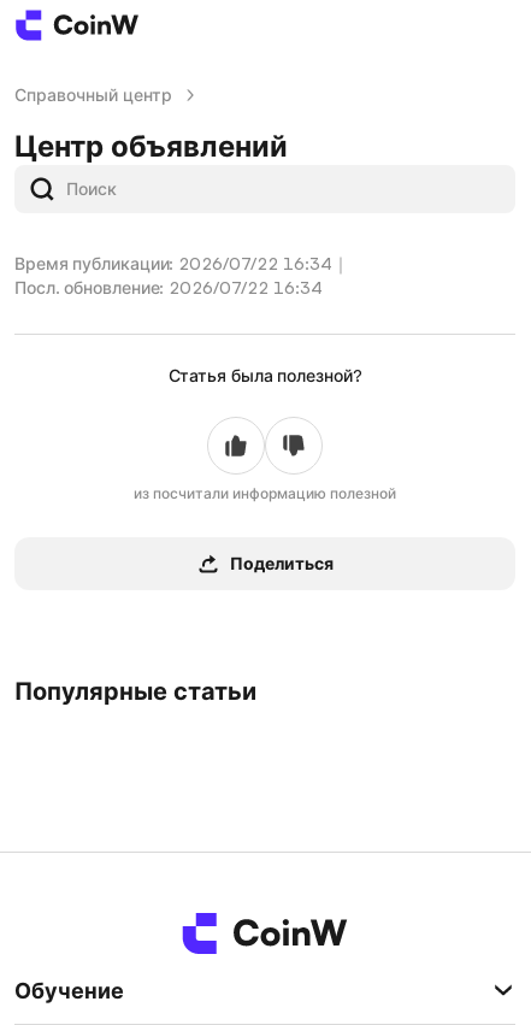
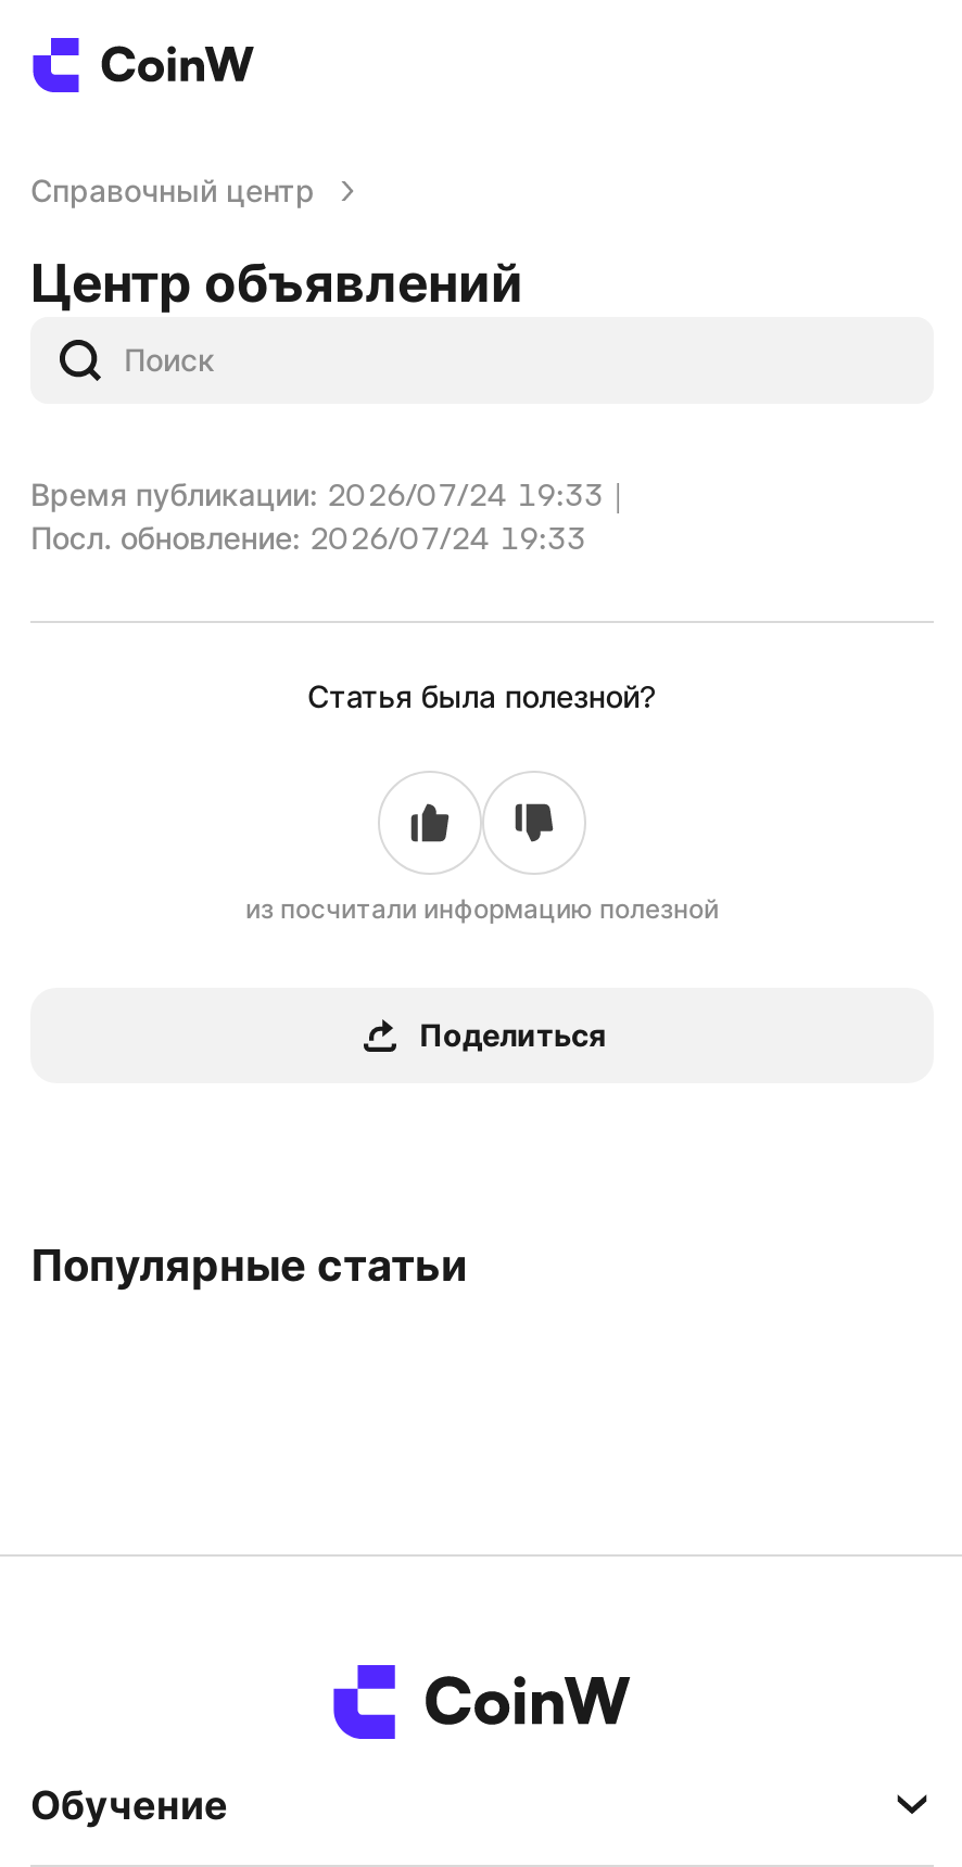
- Время публикации: 2026/07/22 16:34｜
+ Время публикации: 2026/07/24 19:33｜

- Посл. обновление: 2026/07/22 16:34
+ Посл. обновление: 2026/07/24 19:33
